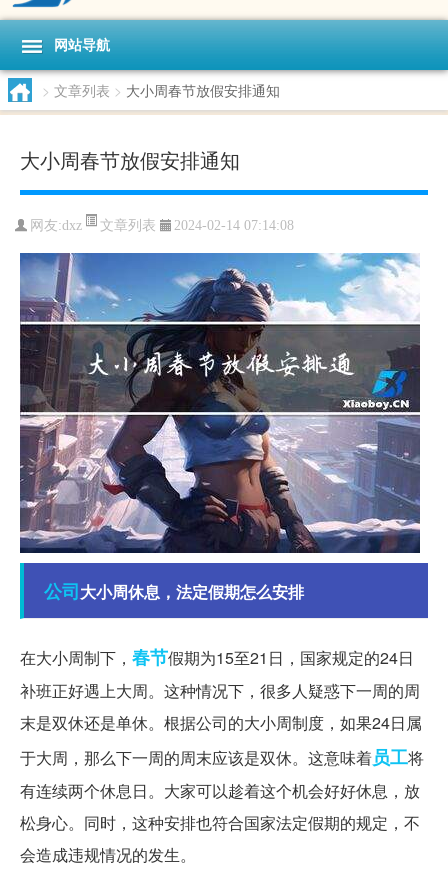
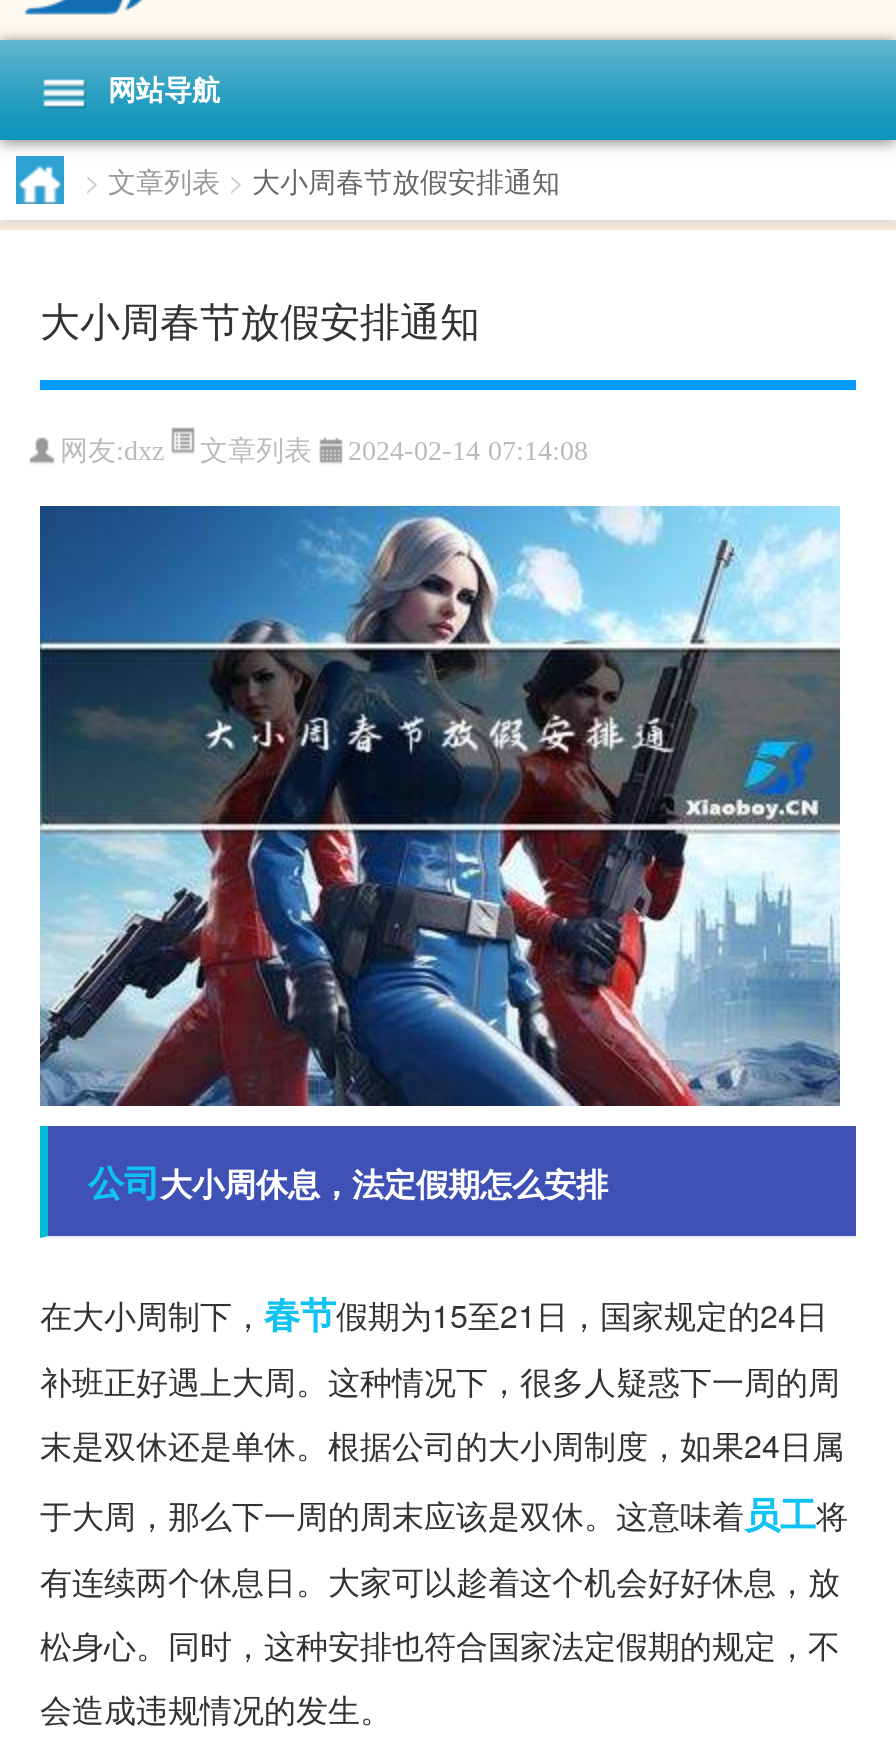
- [image]
+ [image]
